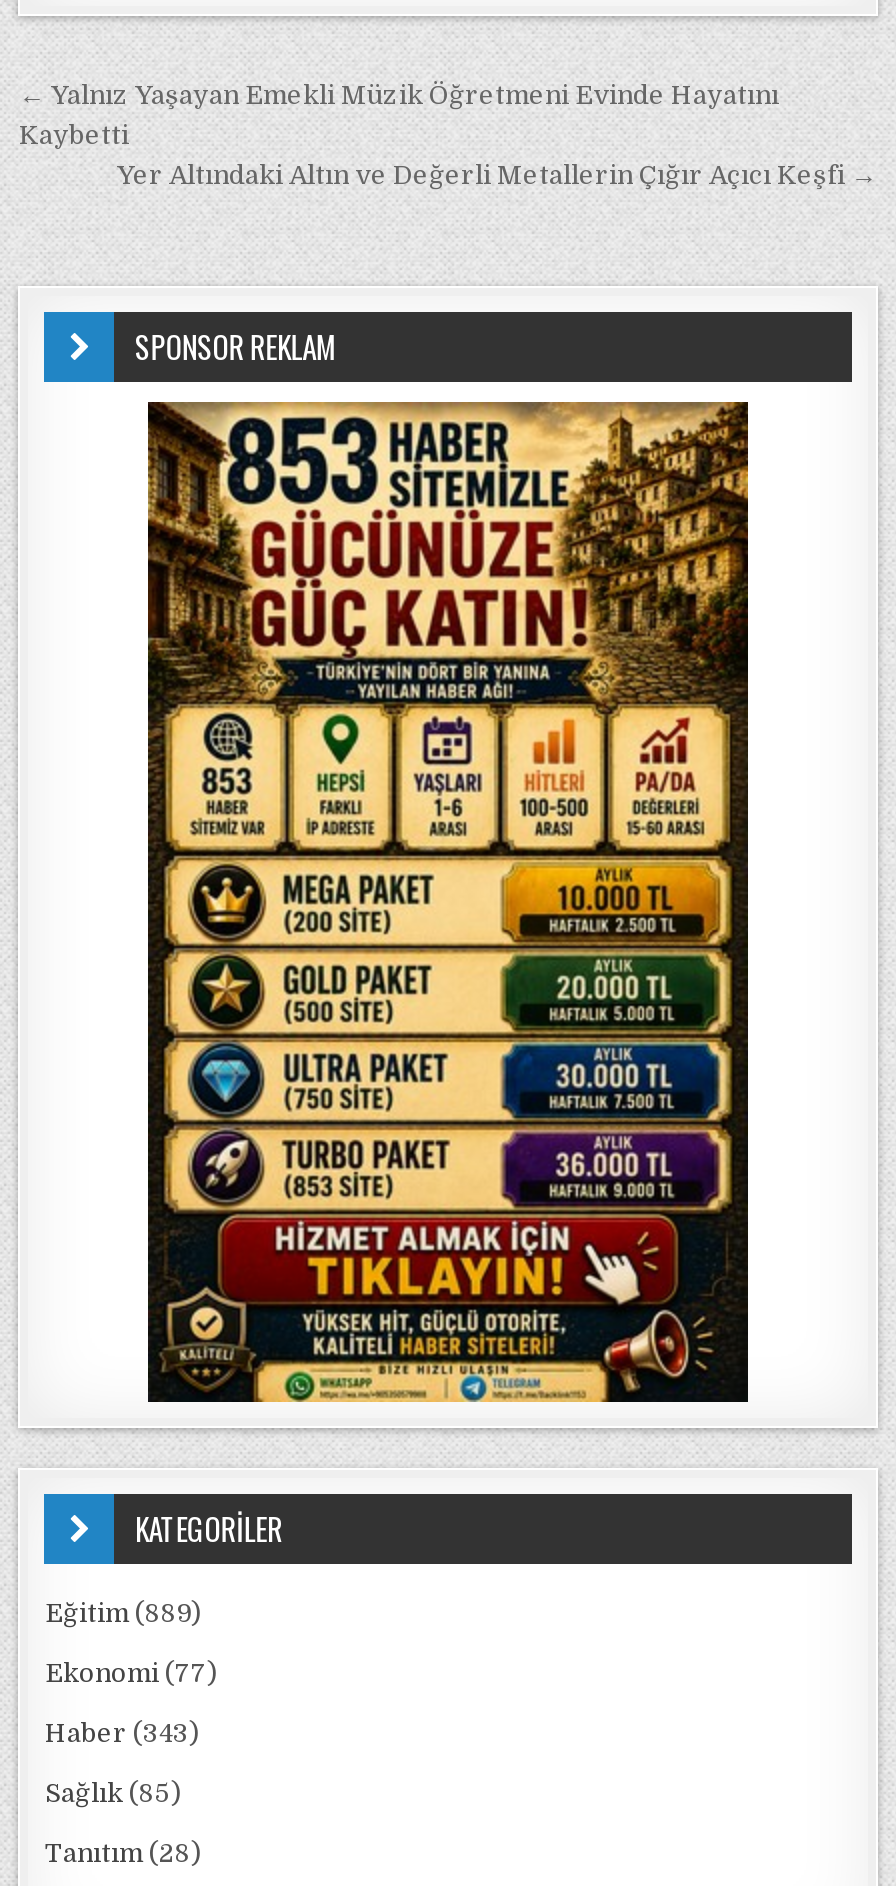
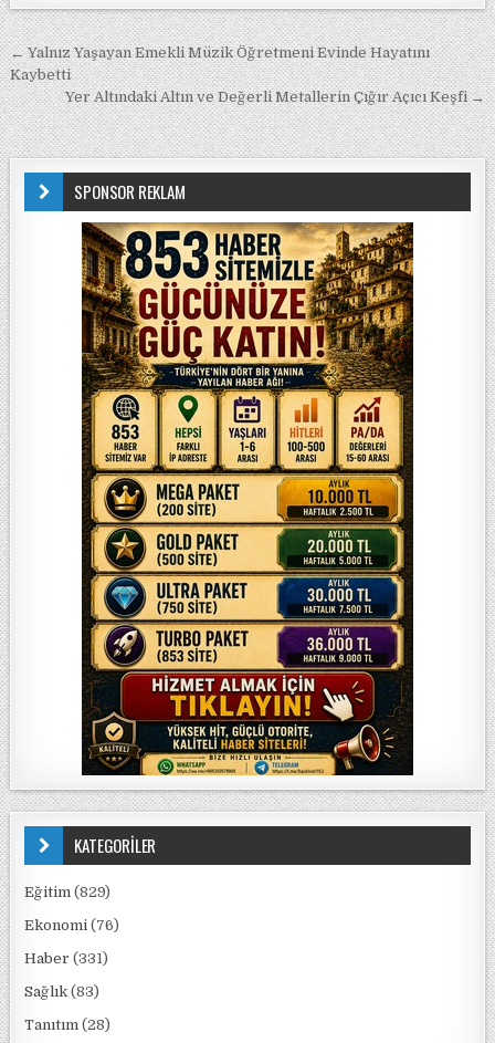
- Eğitim (889)
+ Eğitim (829)

- Ekonomi (77)
+ Ekonomi (76)

- Haber (343)
+ Haber (331)

- Sağlık (85)
+ Sağlık (83)
